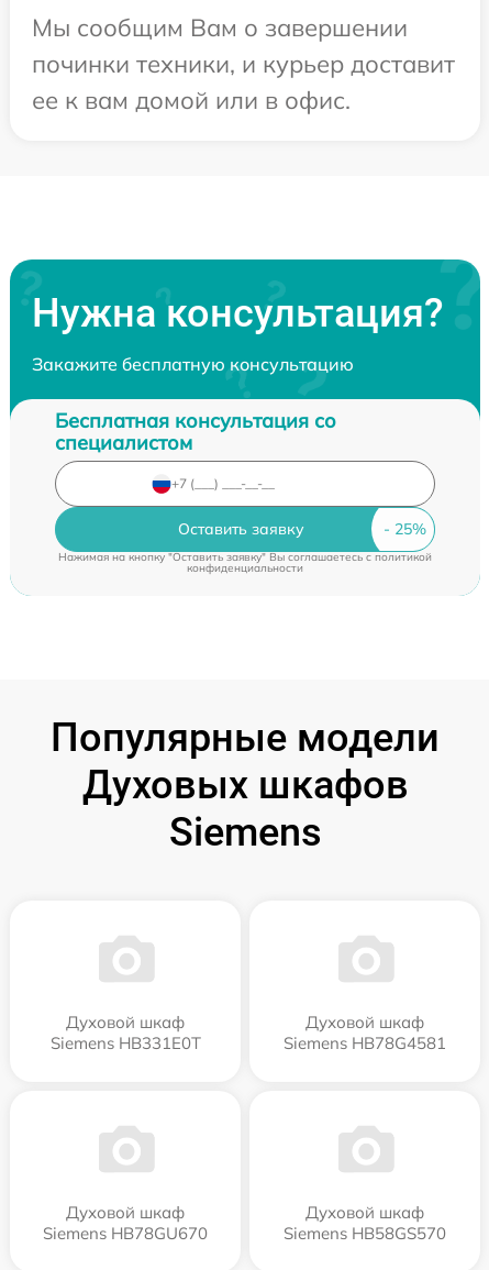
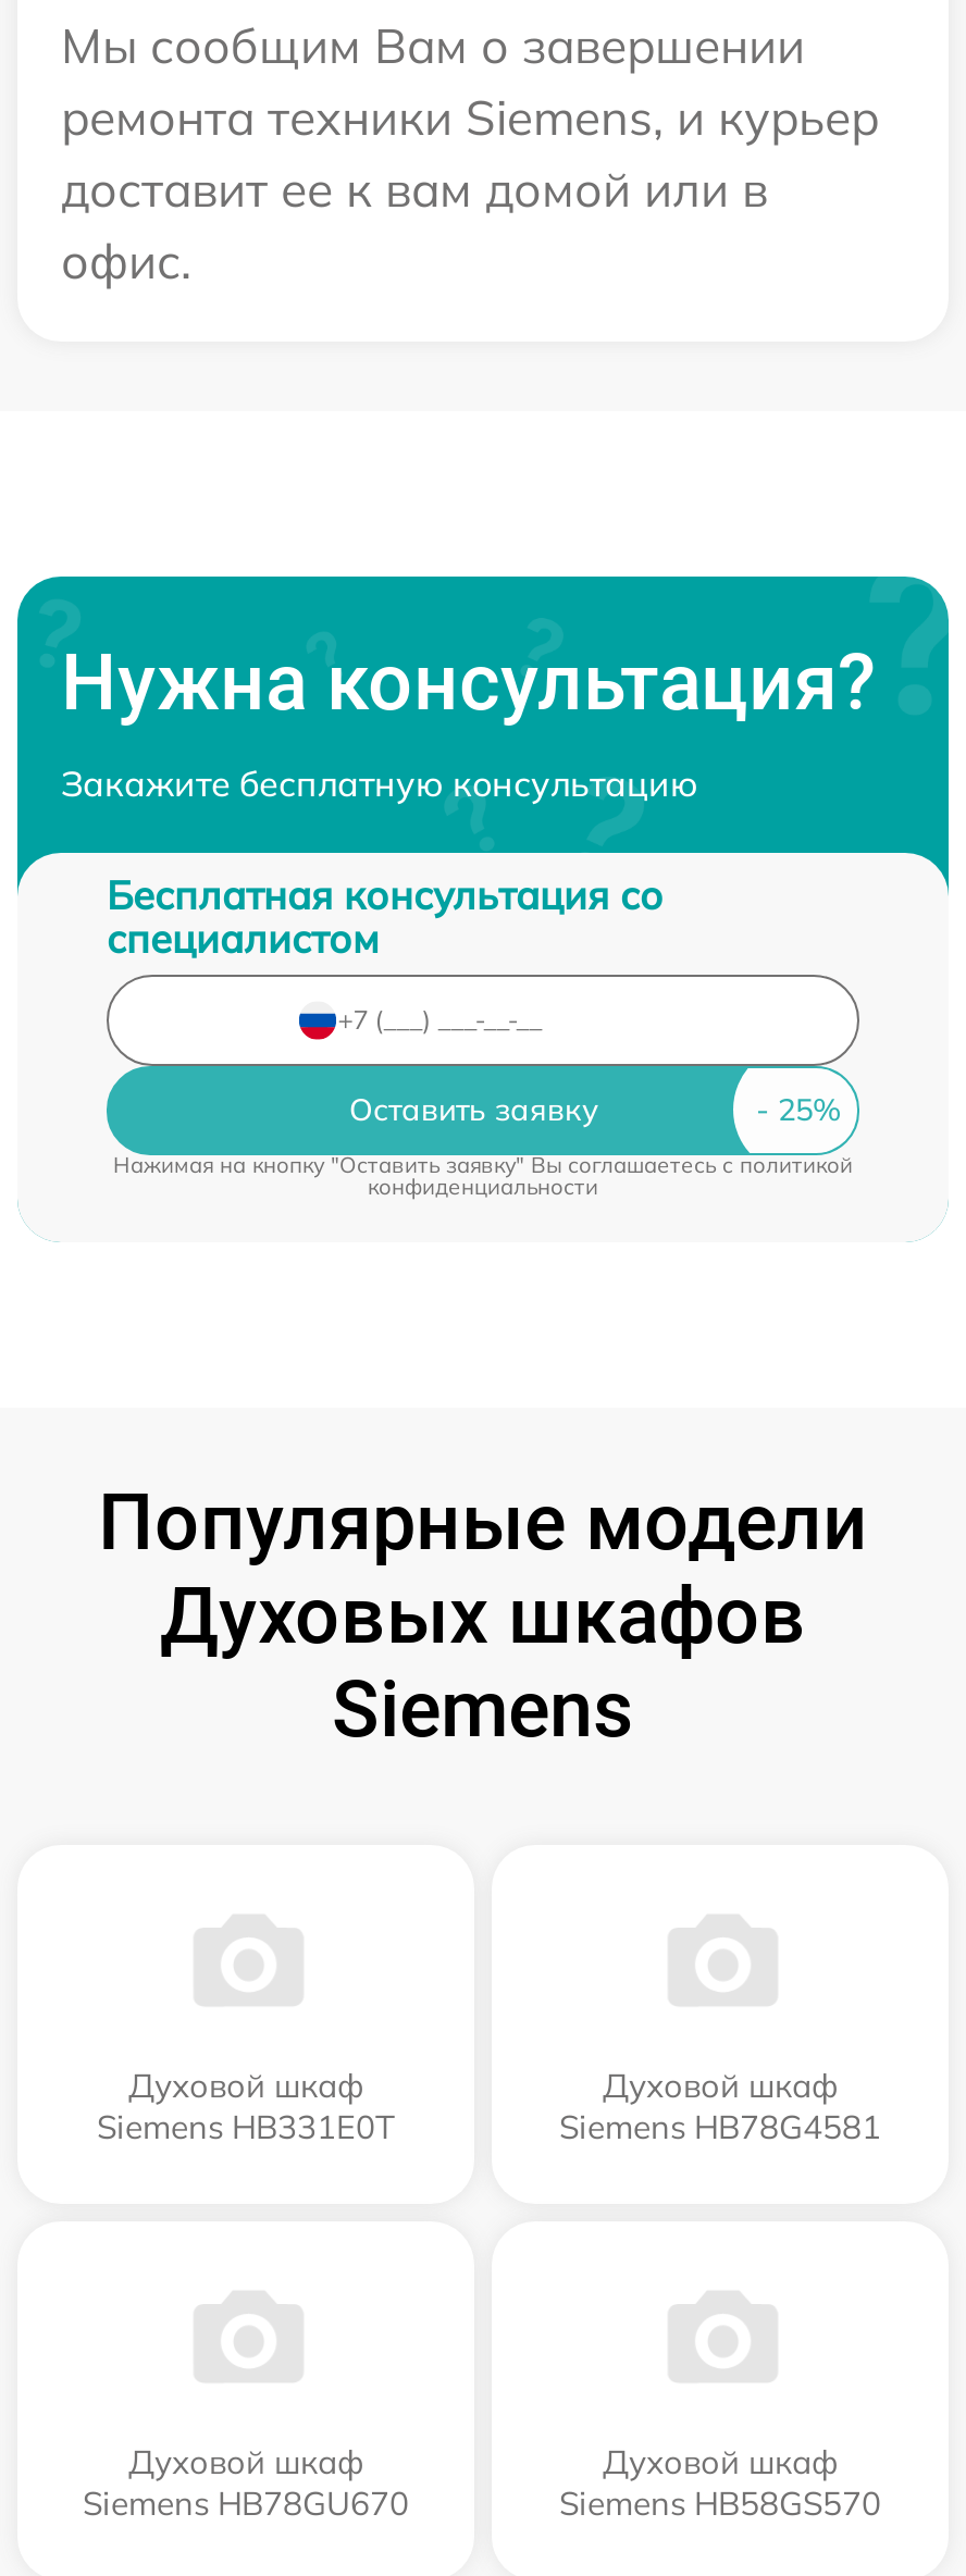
- починки техники, и курьер доставит
- ее к вам домой или в офис.
+ ремонта техники Siemens, и курьер
+ доставит ее к вам домой или в
+ офис.
